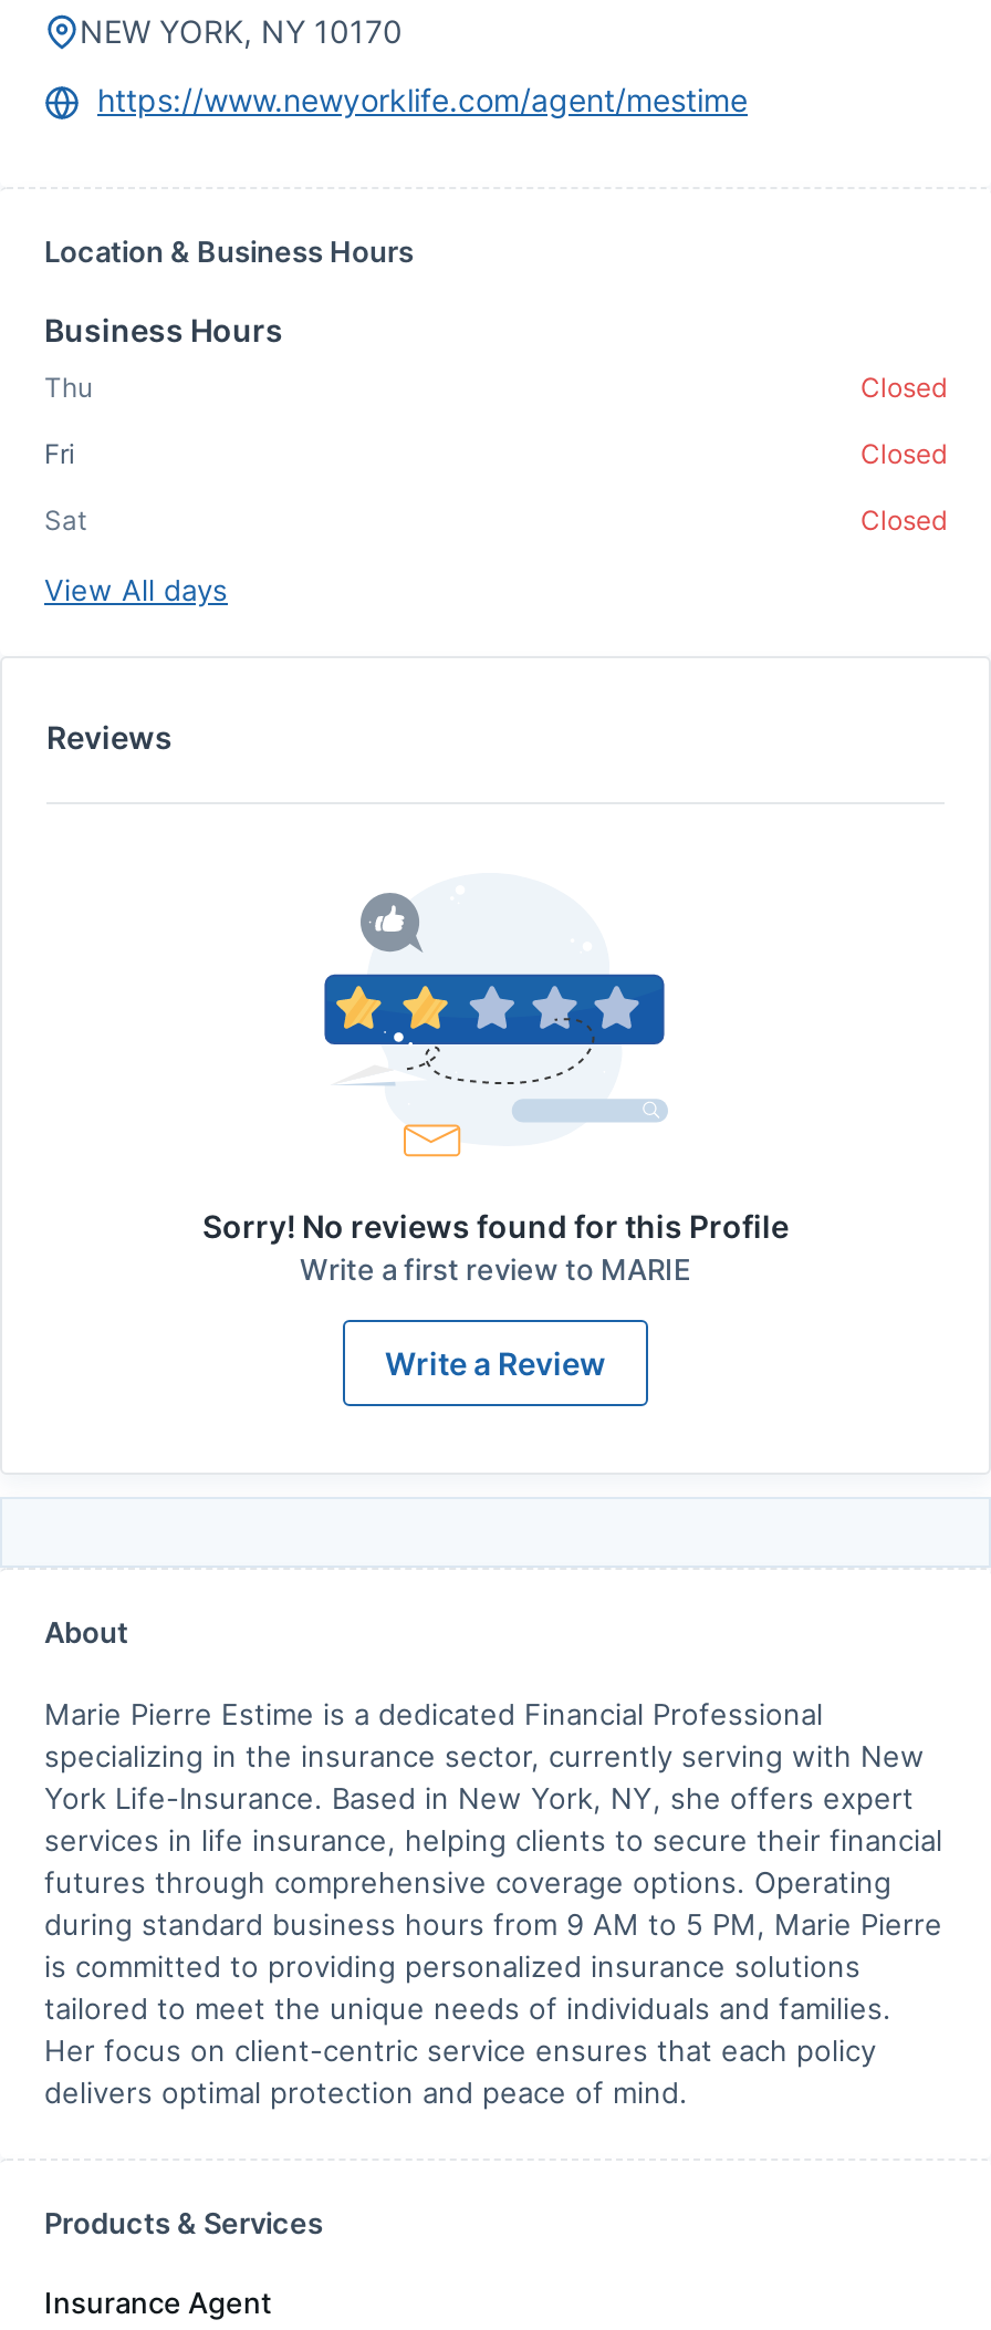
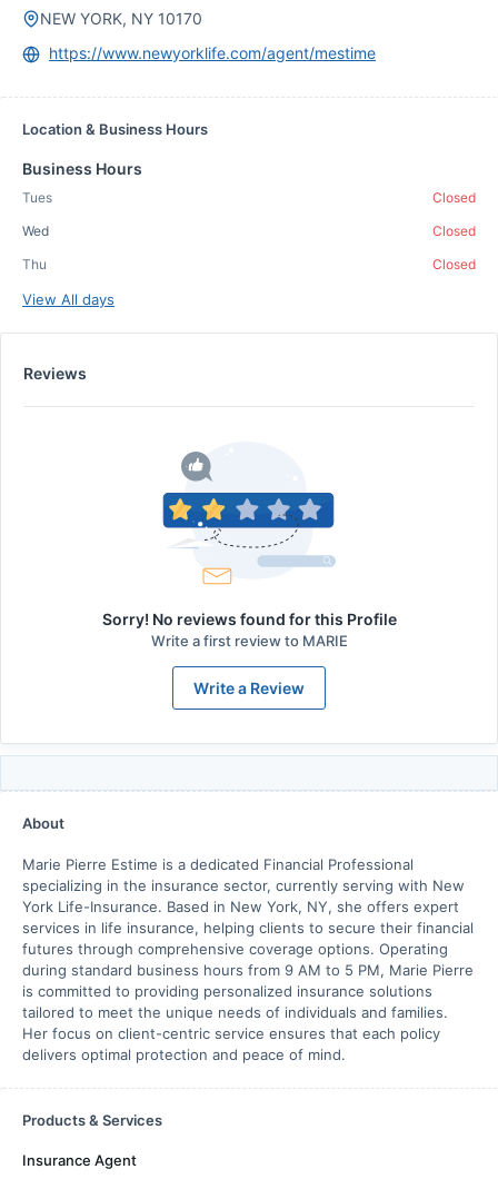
moved down: Thu

+ Tues

- Fri
+ Wed

- Sat
